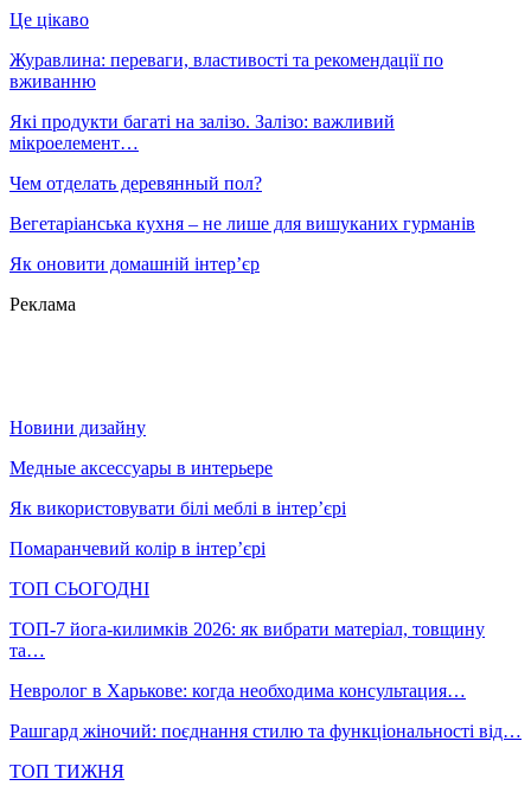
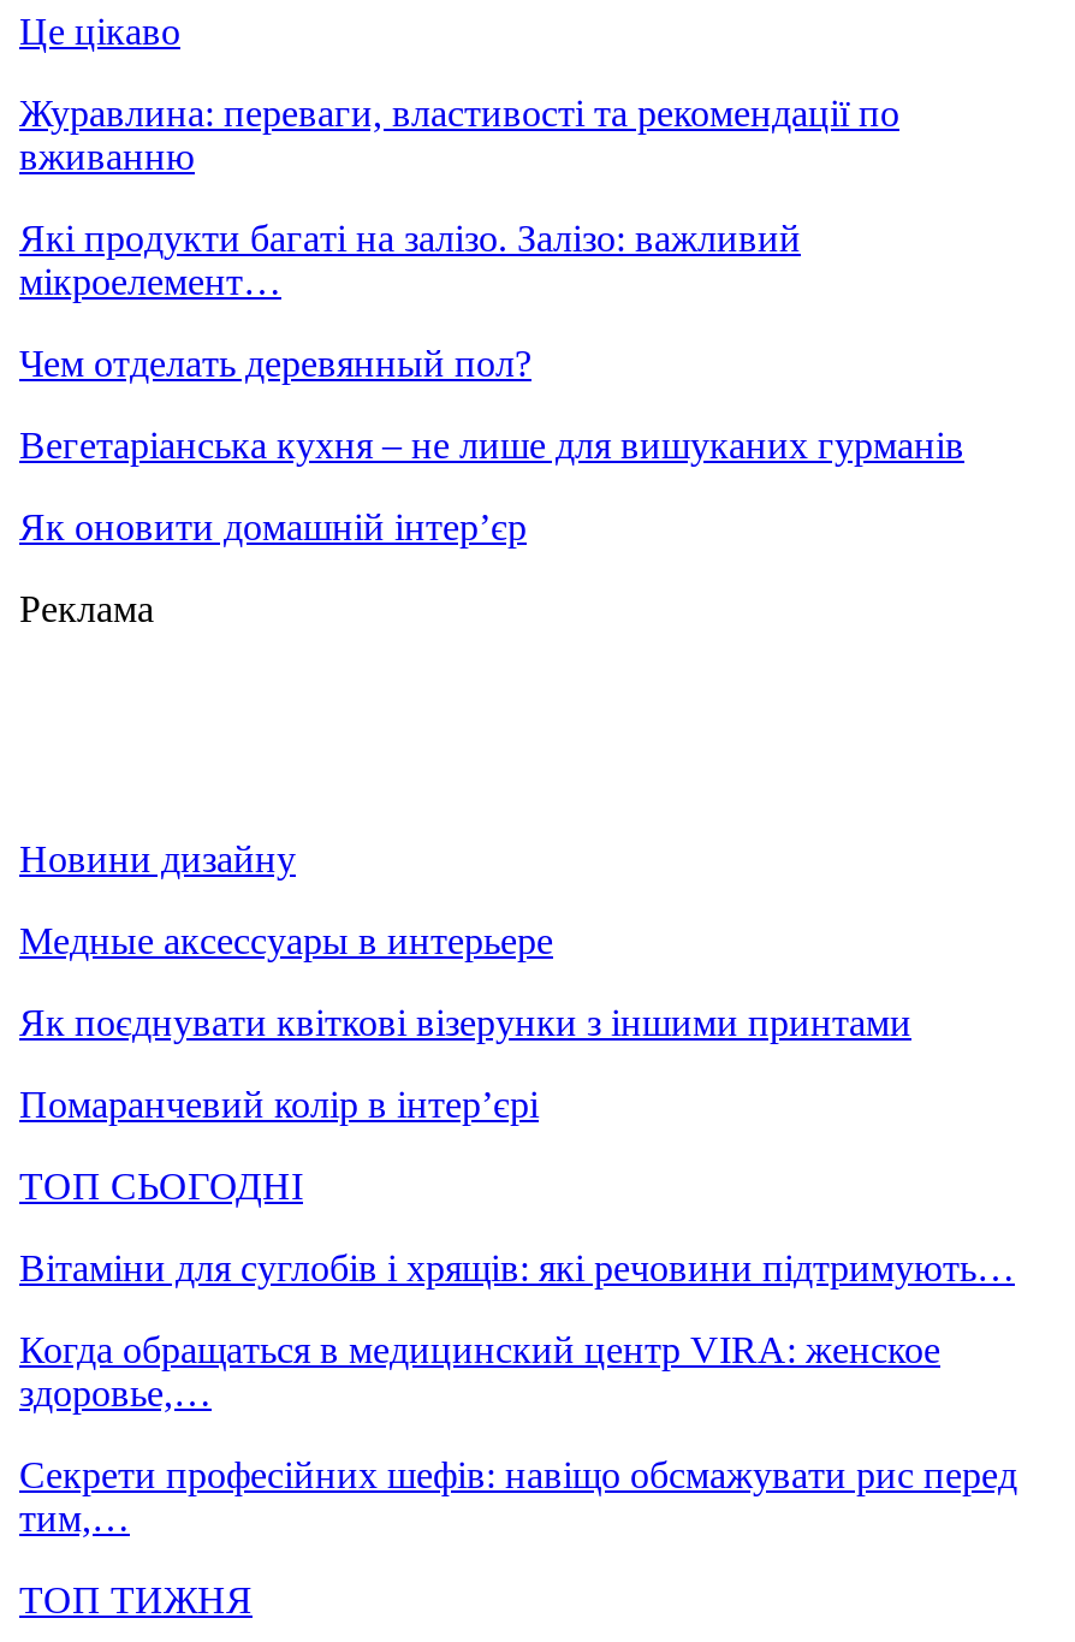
- Як використовувати білі меблі в інтер’єрі
+ Як поєднувати квіткові візерунки з іншими принтами

- ТОП-7 йога-килимків 2026: як вибрати матеріал, товщину
- та…
+ Вітаміни для суглобів і хрящів: які речовини підтримують…

- Невролог в Харькове: когда необходима консультация…
+ Когда обращаться в медицинский центр VIRA: женское
+ здоровье,…

- Рашгард жіночий: поєднання стилю та функціональності від…
+ Секрети професійних шефів: навіщо обсмажувати рис перед
+ тим,…
